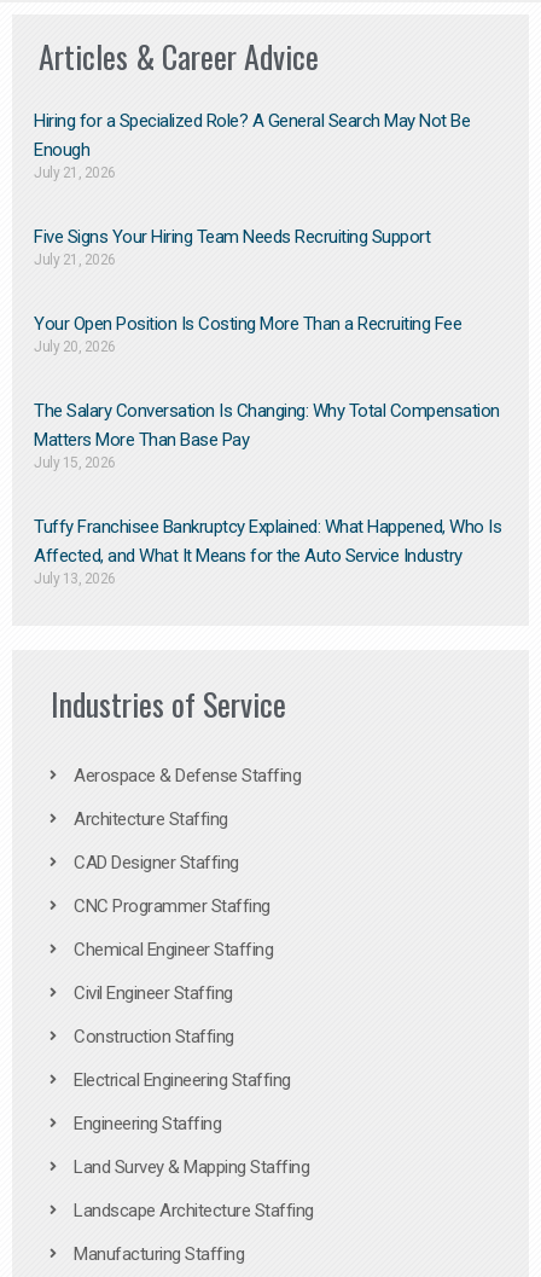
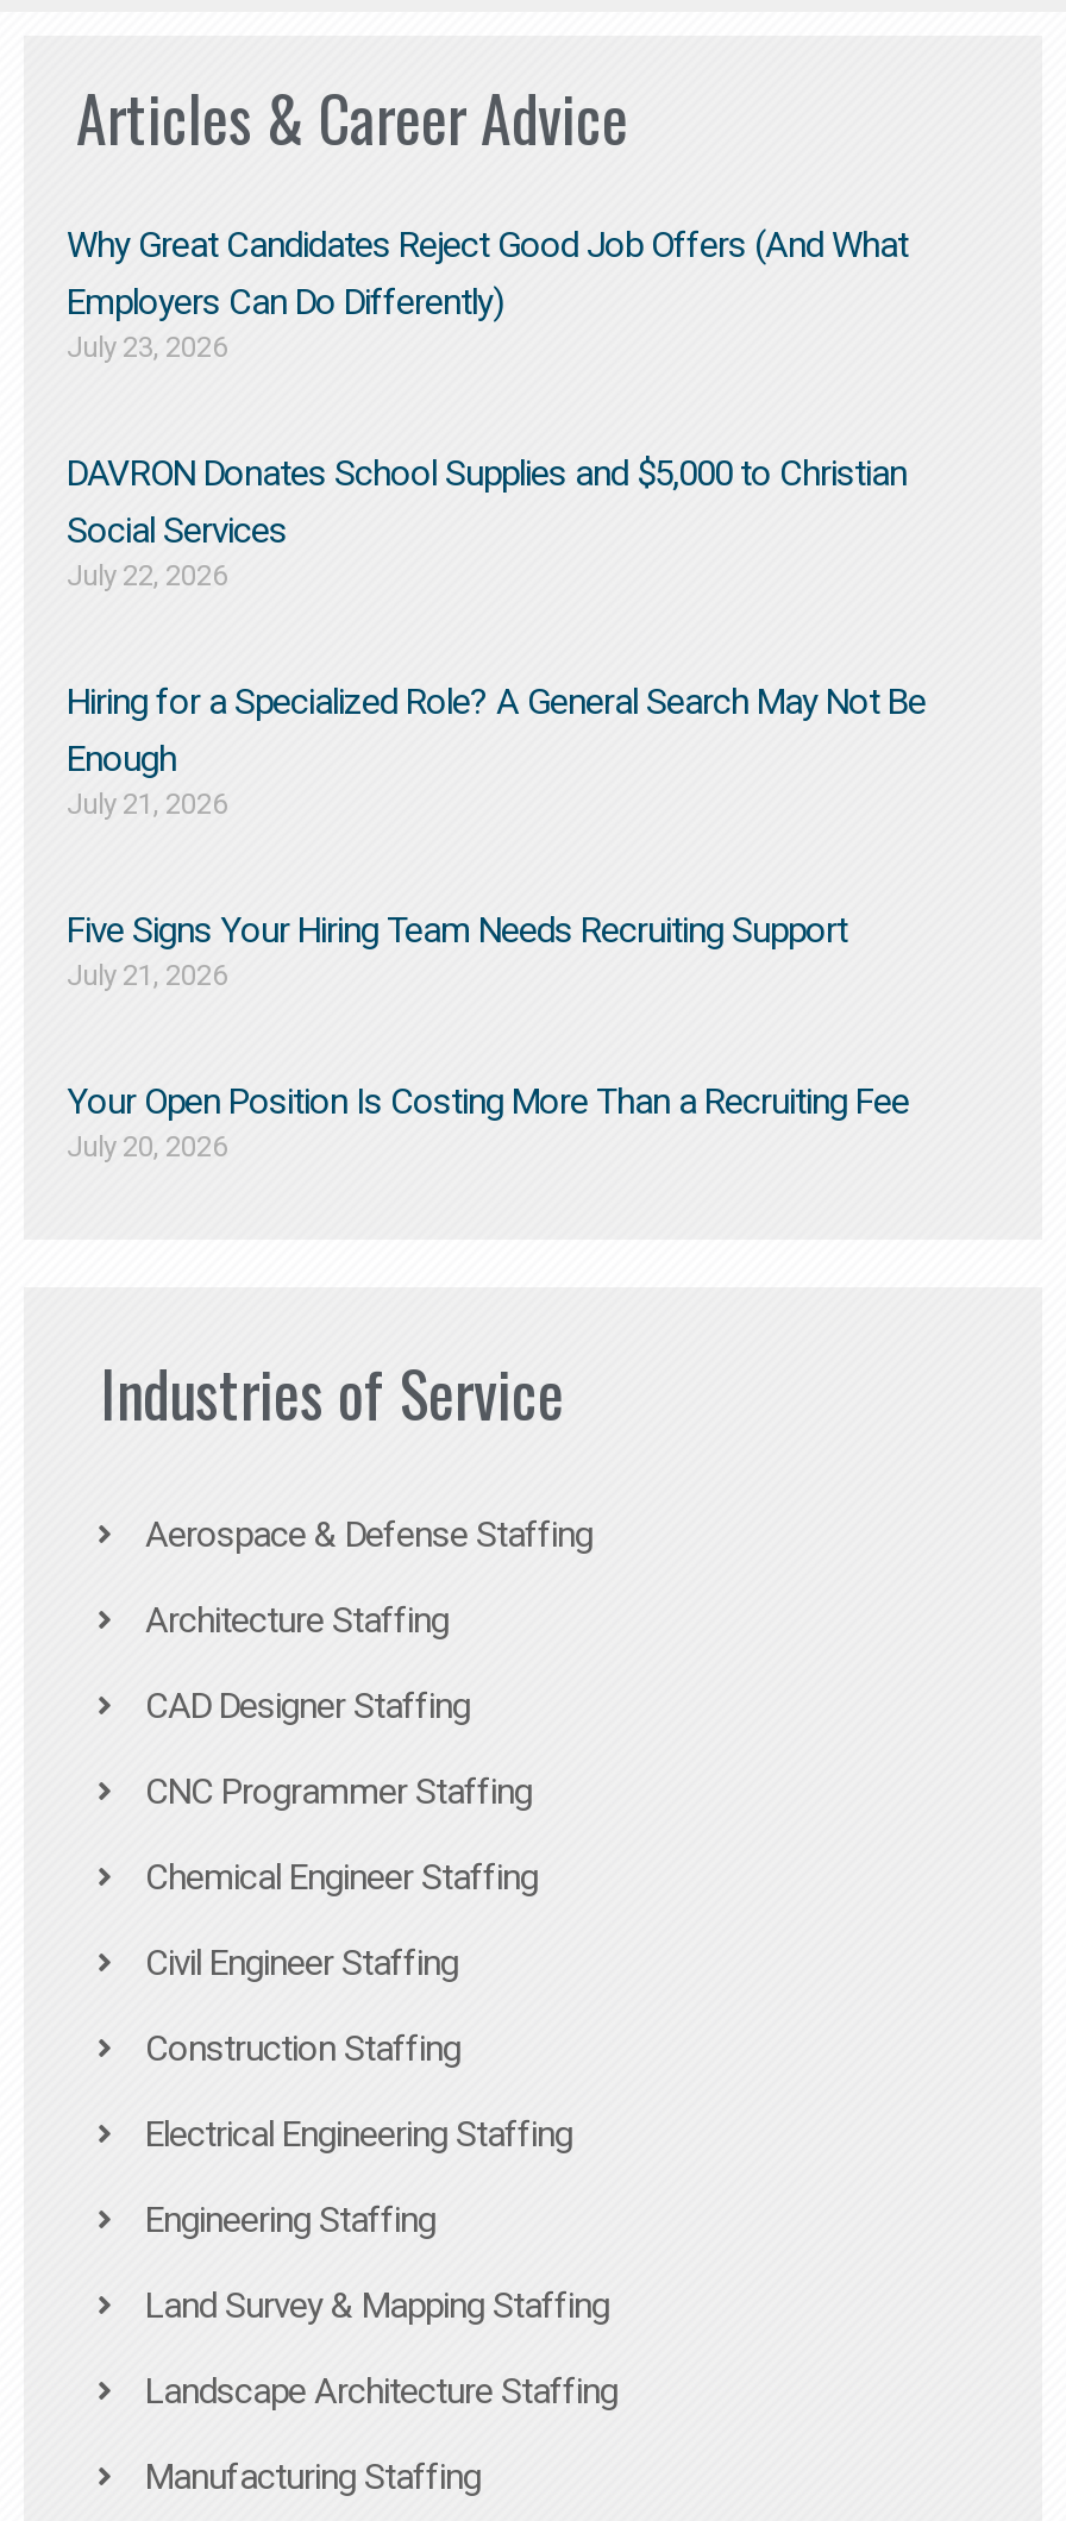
+ Why Great Candidates Reject Good Job Offers (And What
+ Employers Can Do Differently)
+ July 23, 2026
+ DAVRON Donates School Supplies and $5,000 to Christian
+ Social Services
+ July 22, 2026

moved down: Hiring for a Specialized Role? A General Search May Not Be | Enough | July 21, 2026 | Five Signs Your Hiring Team Needs Recruiting Support | July 21, 2026 | Your Open Position Is Costing More Than a Recruiting Fee | July 20, 2026

- The Salary Conversation Is Changing: Why Total Compensation
- Matters More Than Base Pay
- July 15, 2026
- Tuffy Franchisee Bankruptcy Explained: What Happened, Who Is
- Affected, and What It Means for the Auto Service Industry
- July 13, 2026
